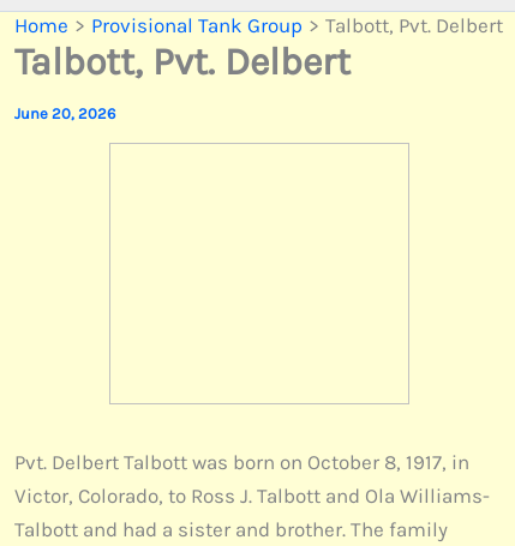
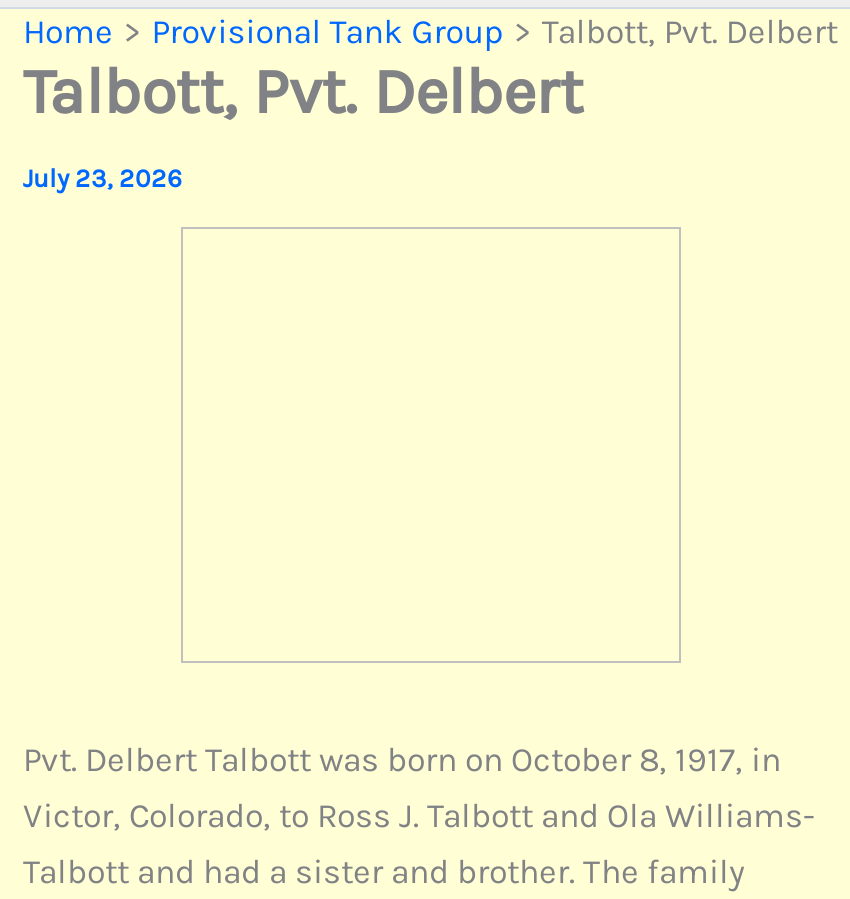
- June 20, 2026
+ July 23, 2026
